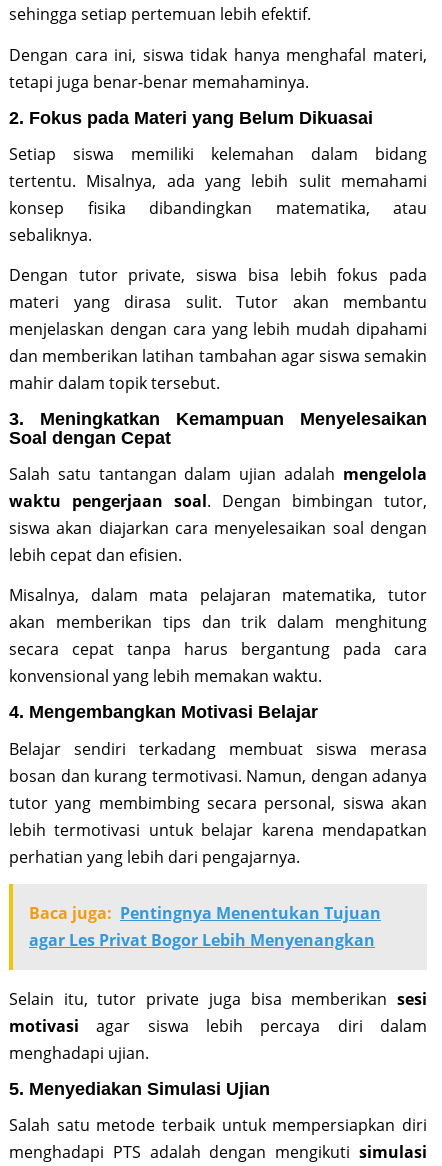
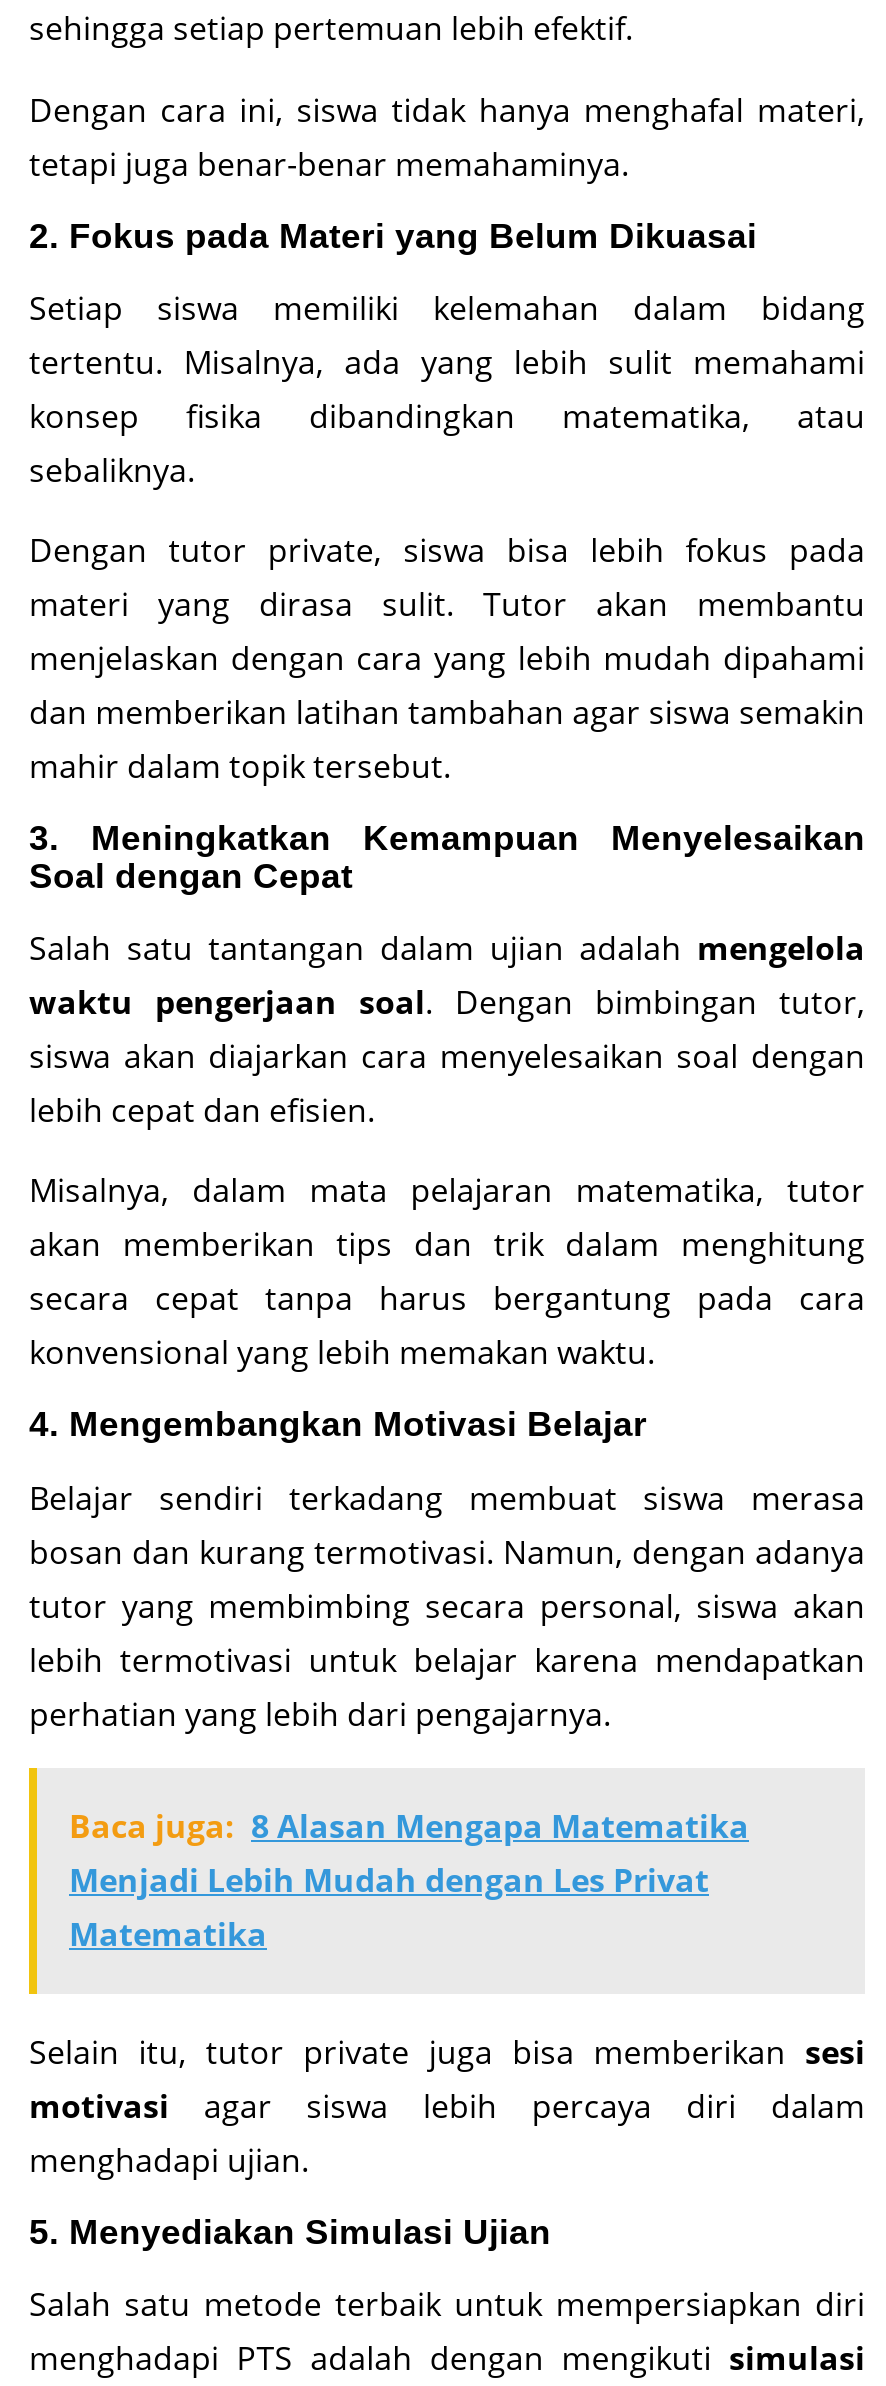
- Baca juga: Pentingnya Menentukan Tujuan
- agar Les Privat Bogor Lebih Menyenangkan
+ Baca juga: 8 Alasan Mengapa Matematika
+ Menjadi Lebih Mudah dengan Les Privat
+ Matematika
